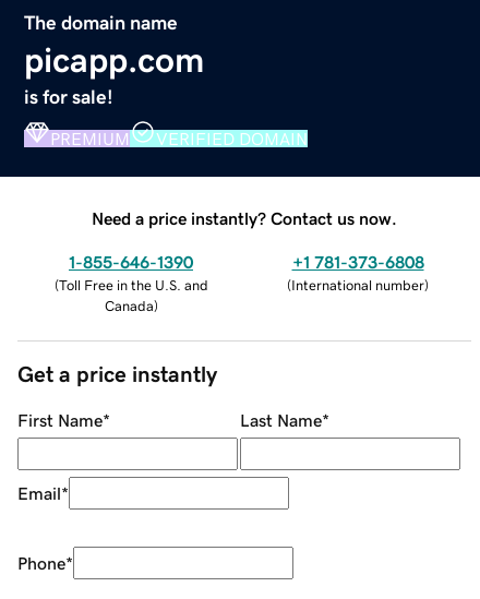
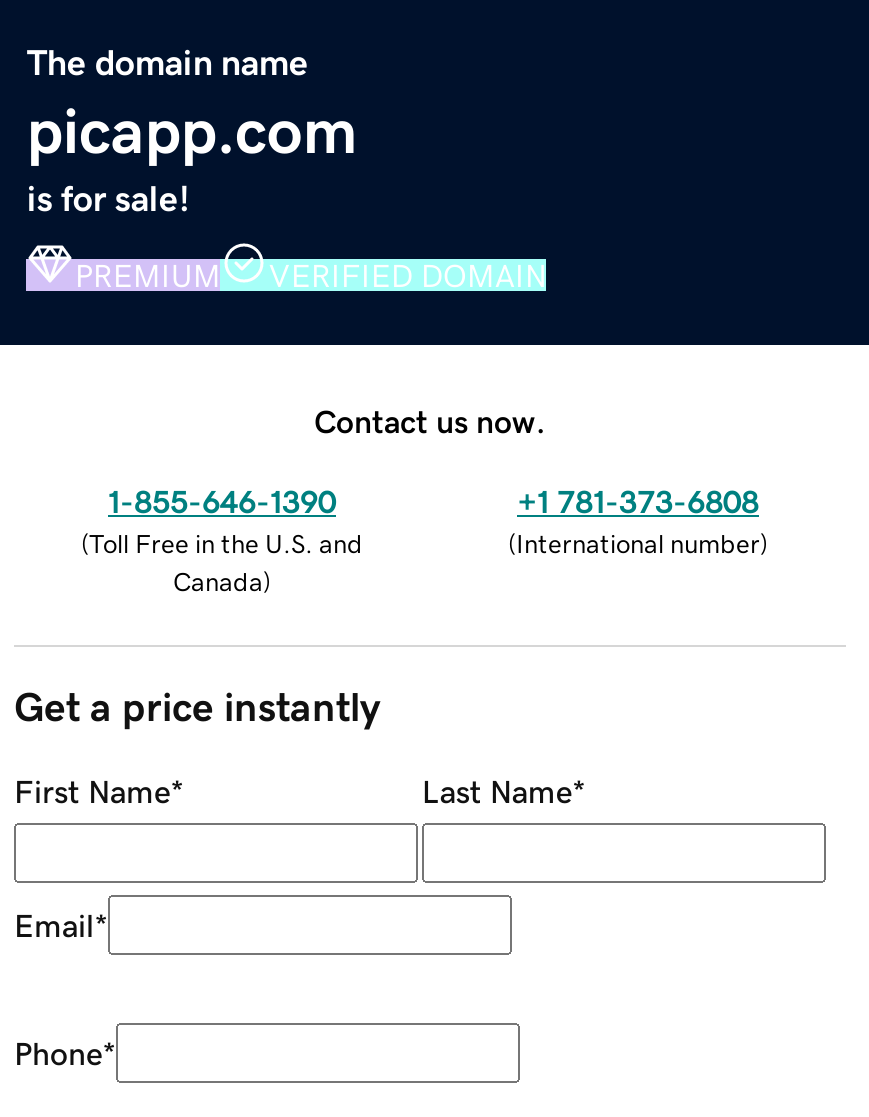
- Need a price instantly? Contact us now.
+ Contact us now.
